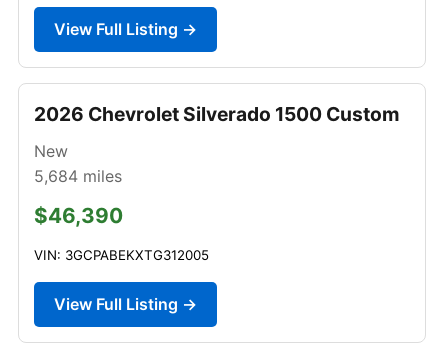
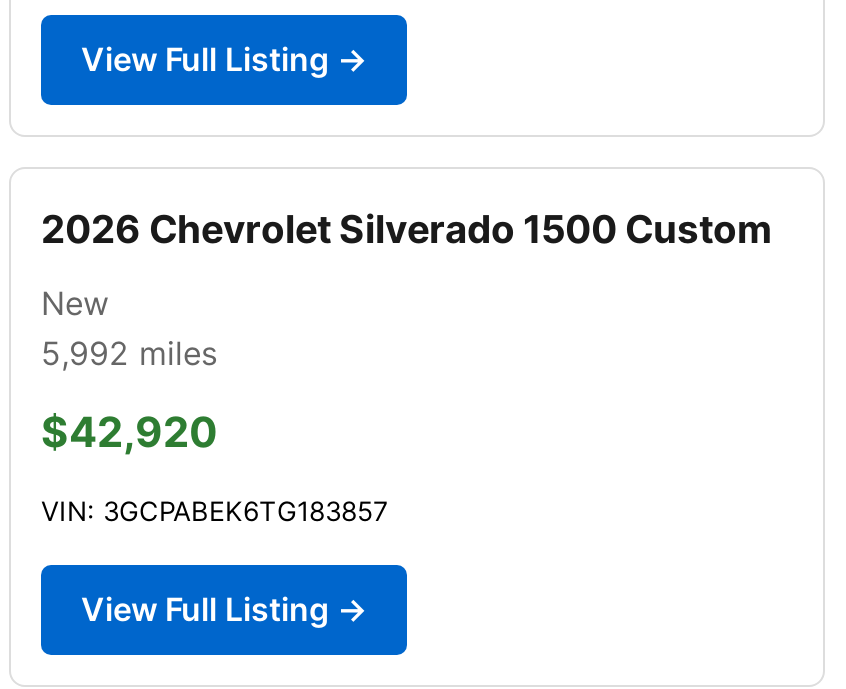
- 5,684 miles
+ 5,992 miles

- $46,390
+ $42,920

- VIN: 3GCPABEKXTG312005
+ VIN: 3GCPABEK6TG183857
